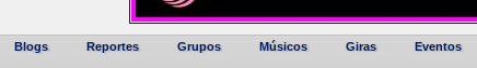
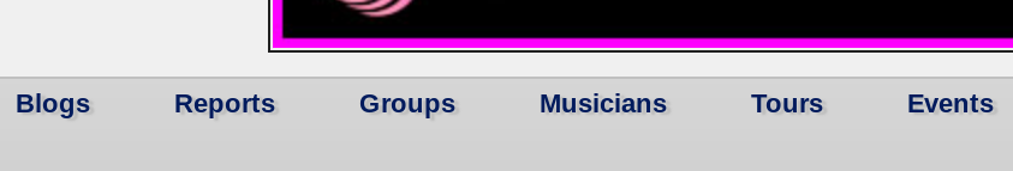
- Reportes
- Grupos
- Músicos
- Giras
- Eventos
+ Reports
+ Groups
+ Musicians
+ Tours
+ Events
